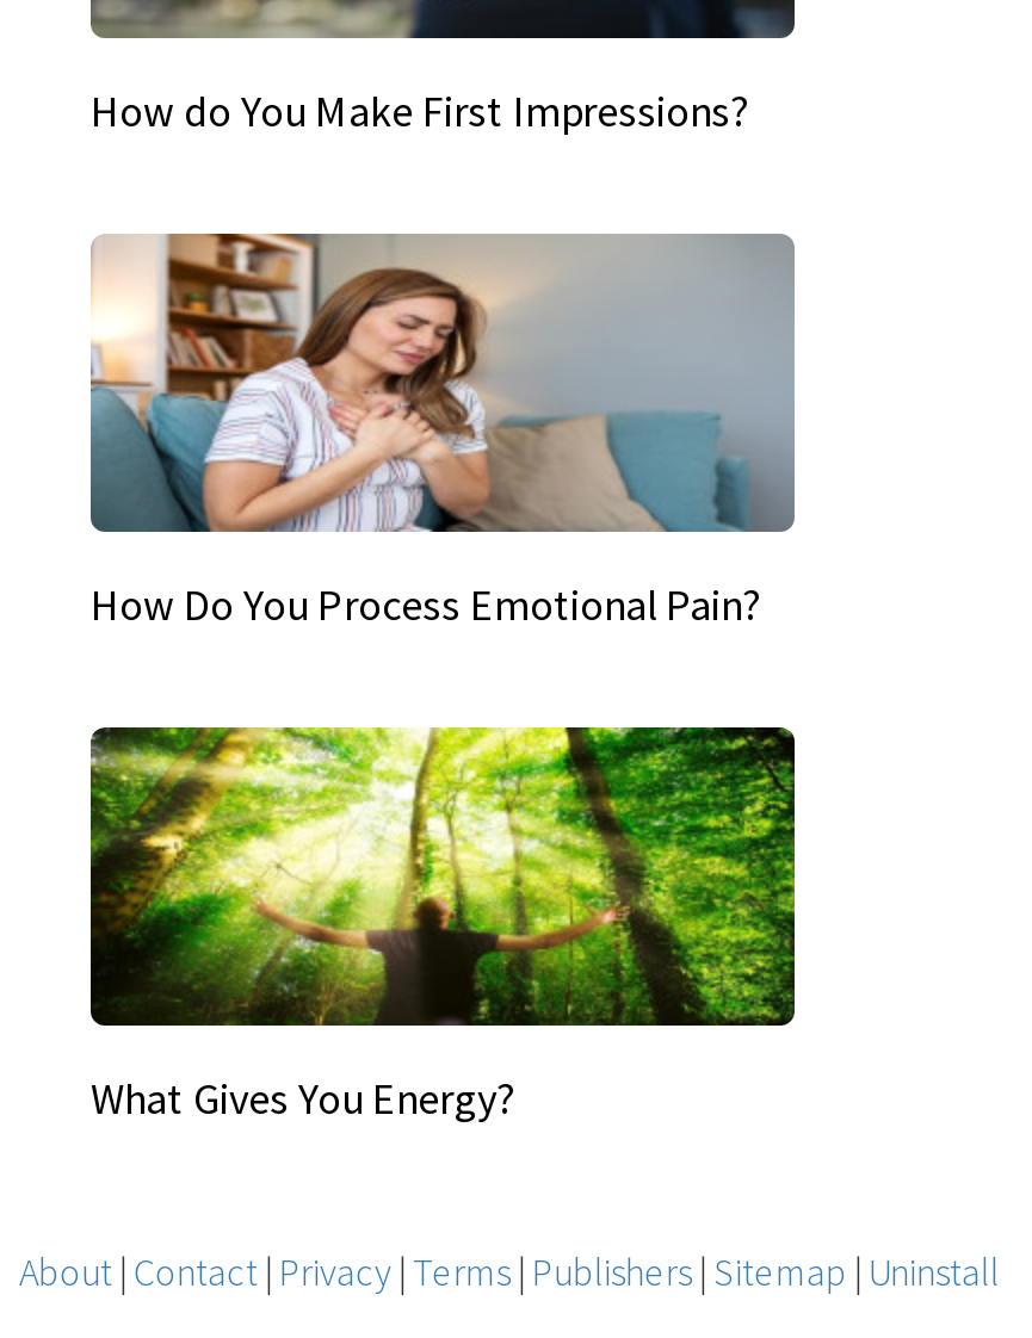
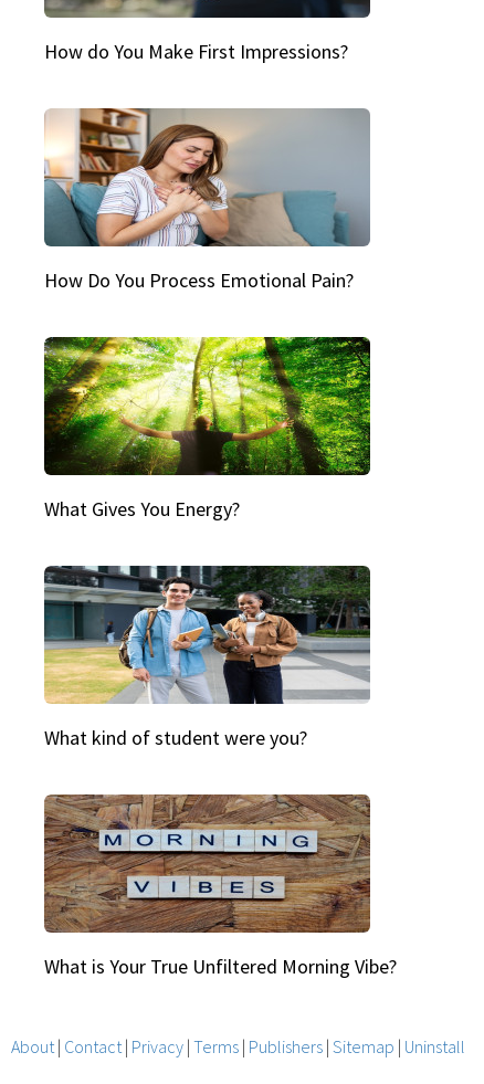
+ [image]
+ What kind of student were you?

+ [image]
+ What is Your True Unfiltered Morning Vibe?
